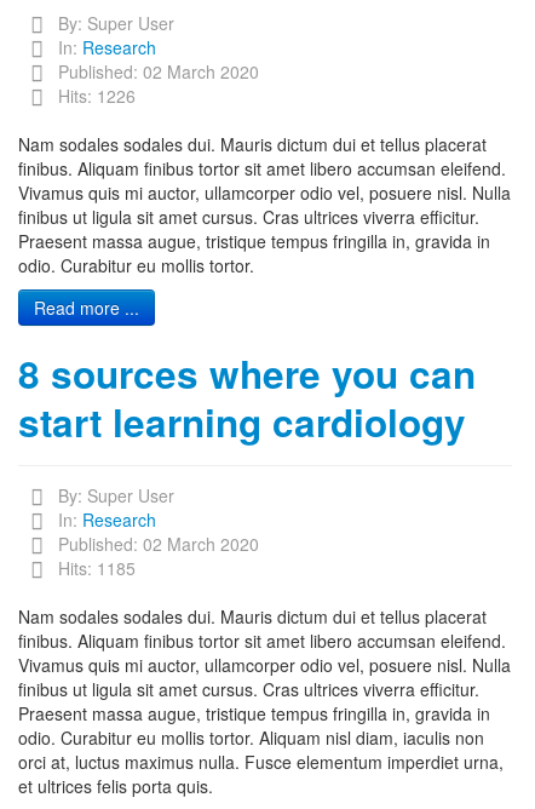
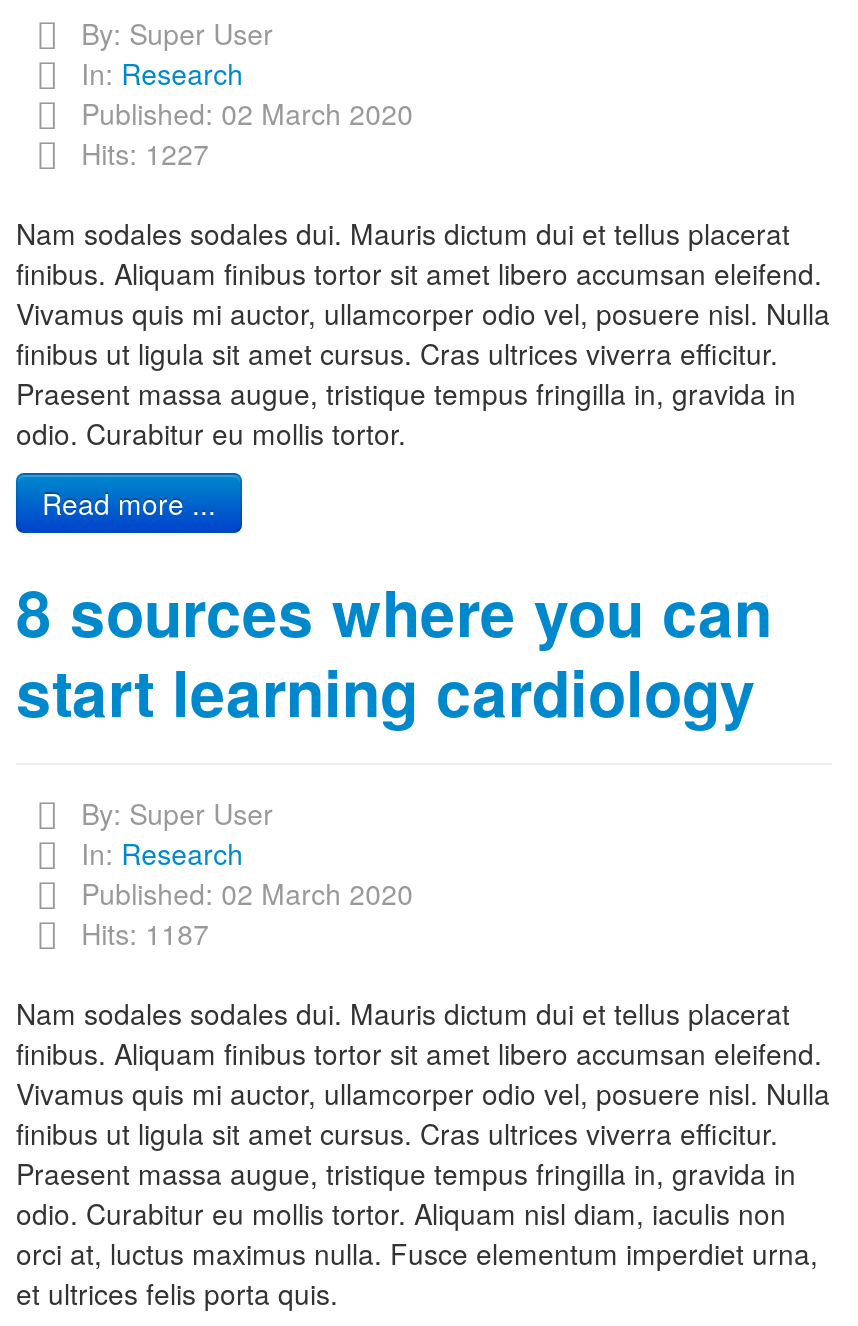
- Hits: 1226
+ Hits: 1227

- Hits: 1185
+ Hits: 1187
